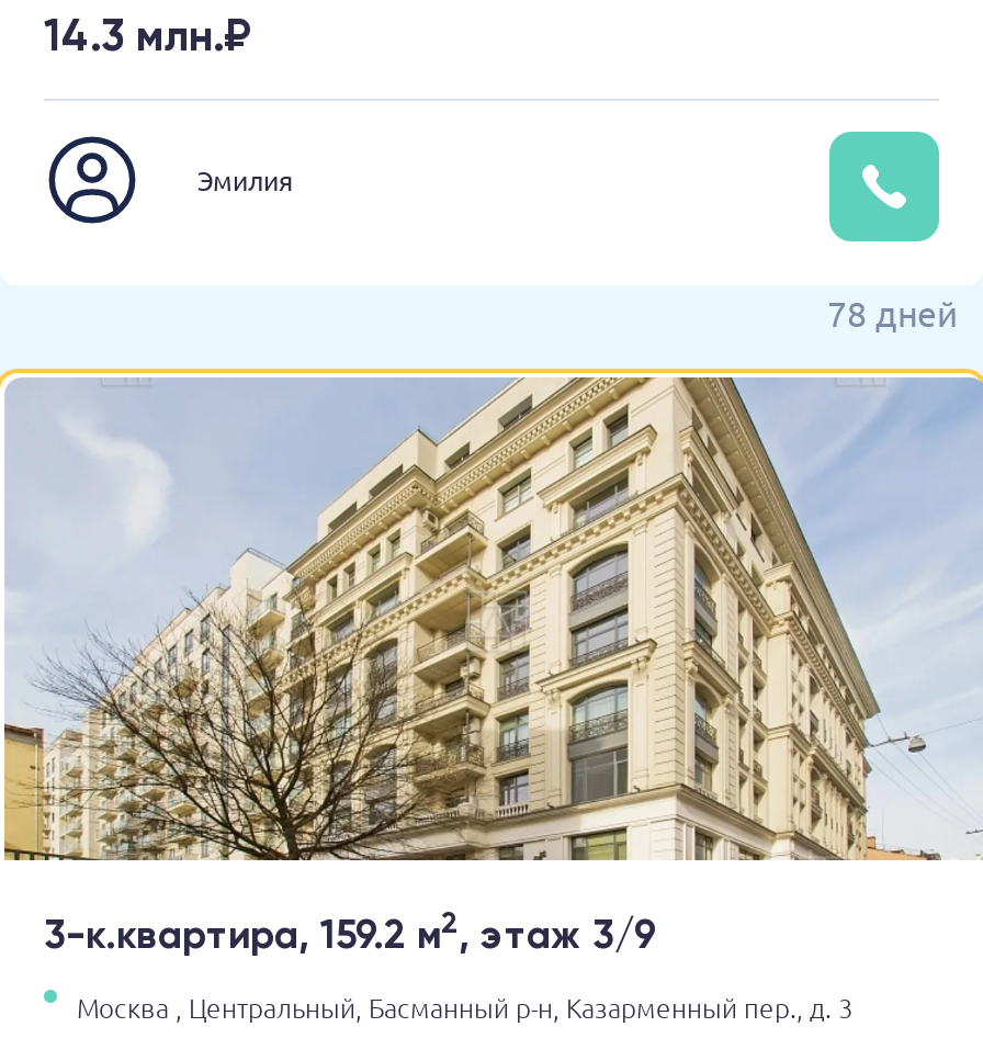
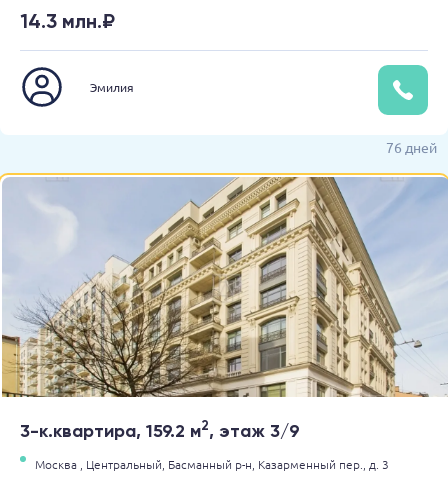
- 78 дней
+ 76 дней
